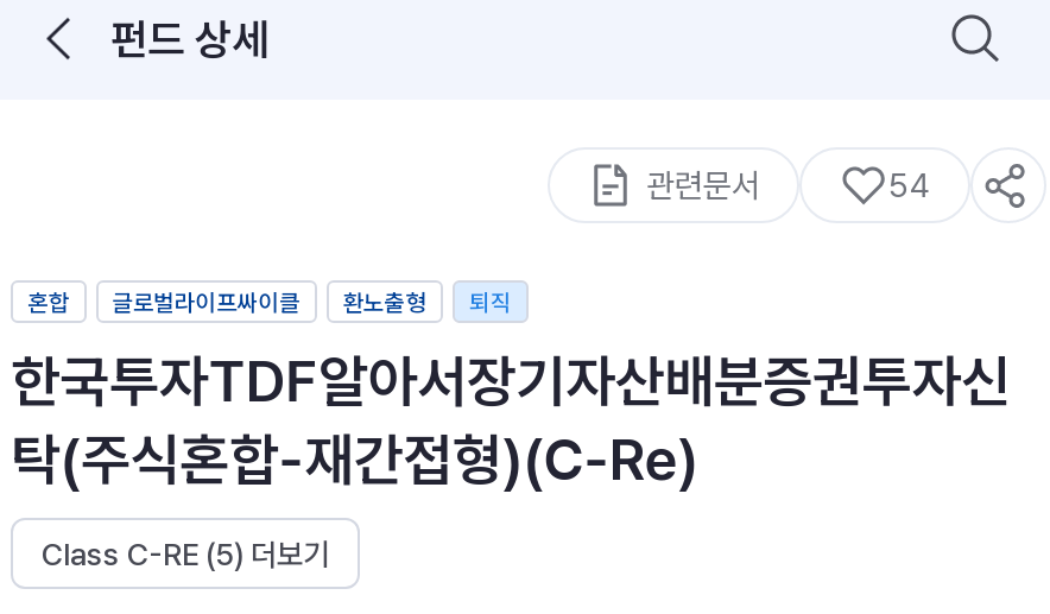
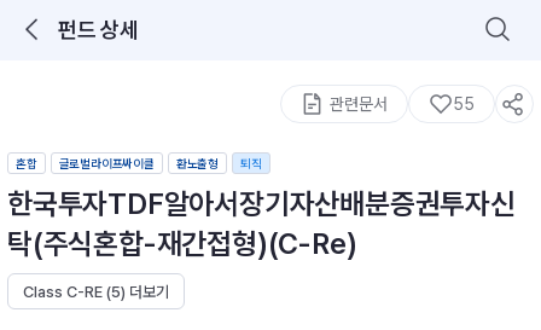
- 54
+ 55
